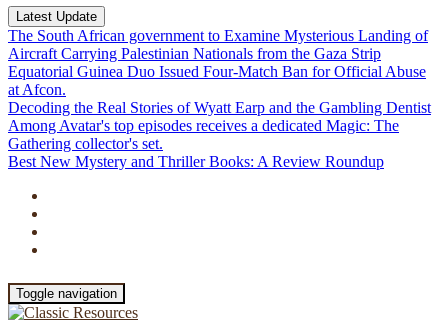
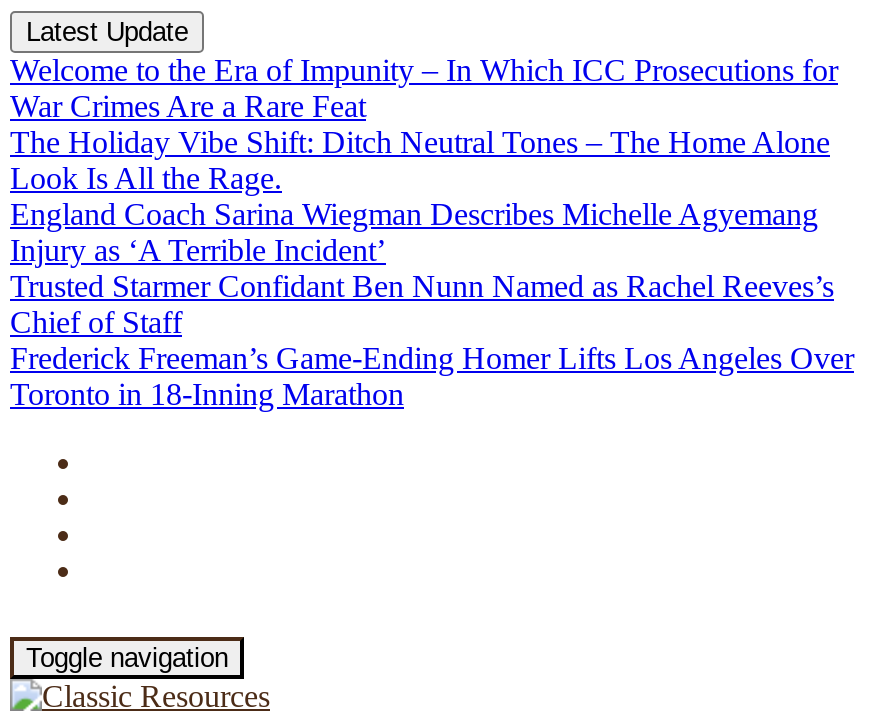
- The South African government to Examine Mysterious Landing of
- Aircraft Carrying Palestinian Nationals from the Gaza Strip
- Equatorial Guinea Duo Issued Four-Match Ban for Official Abuse
- at Afcon.
- Decoding the Real Stories of Wyatt Earp and the Gambling Dentist
- Among Avatar's top episodes receives a dedicated Magic: The
- Gathering collector's set.
- Best New Mystery and Thriller Books: A Review Roundup
+ Welcome to the Era of Impunity – In Which ICC Prosecutions for
+ War Crimes Are a Rare Feat
+ The Holiday Vibe Shift: Ditch Neutral Tones – The Home Alone
+ Look Is All the Rage.
+ England Coach Sarina Wiegman Describes Michelle Agyemang
+ Injury as ‘A Terrible Incident’
+ Trusted Starmer Confidant Ben Nunn Named as Rachel Reeves’s
+ Chief of Staff
+ Frederick Freeman’s Game-Ending Homer Lifts Los Angeles Over
+ Toronto in 18-Inning Marathon
